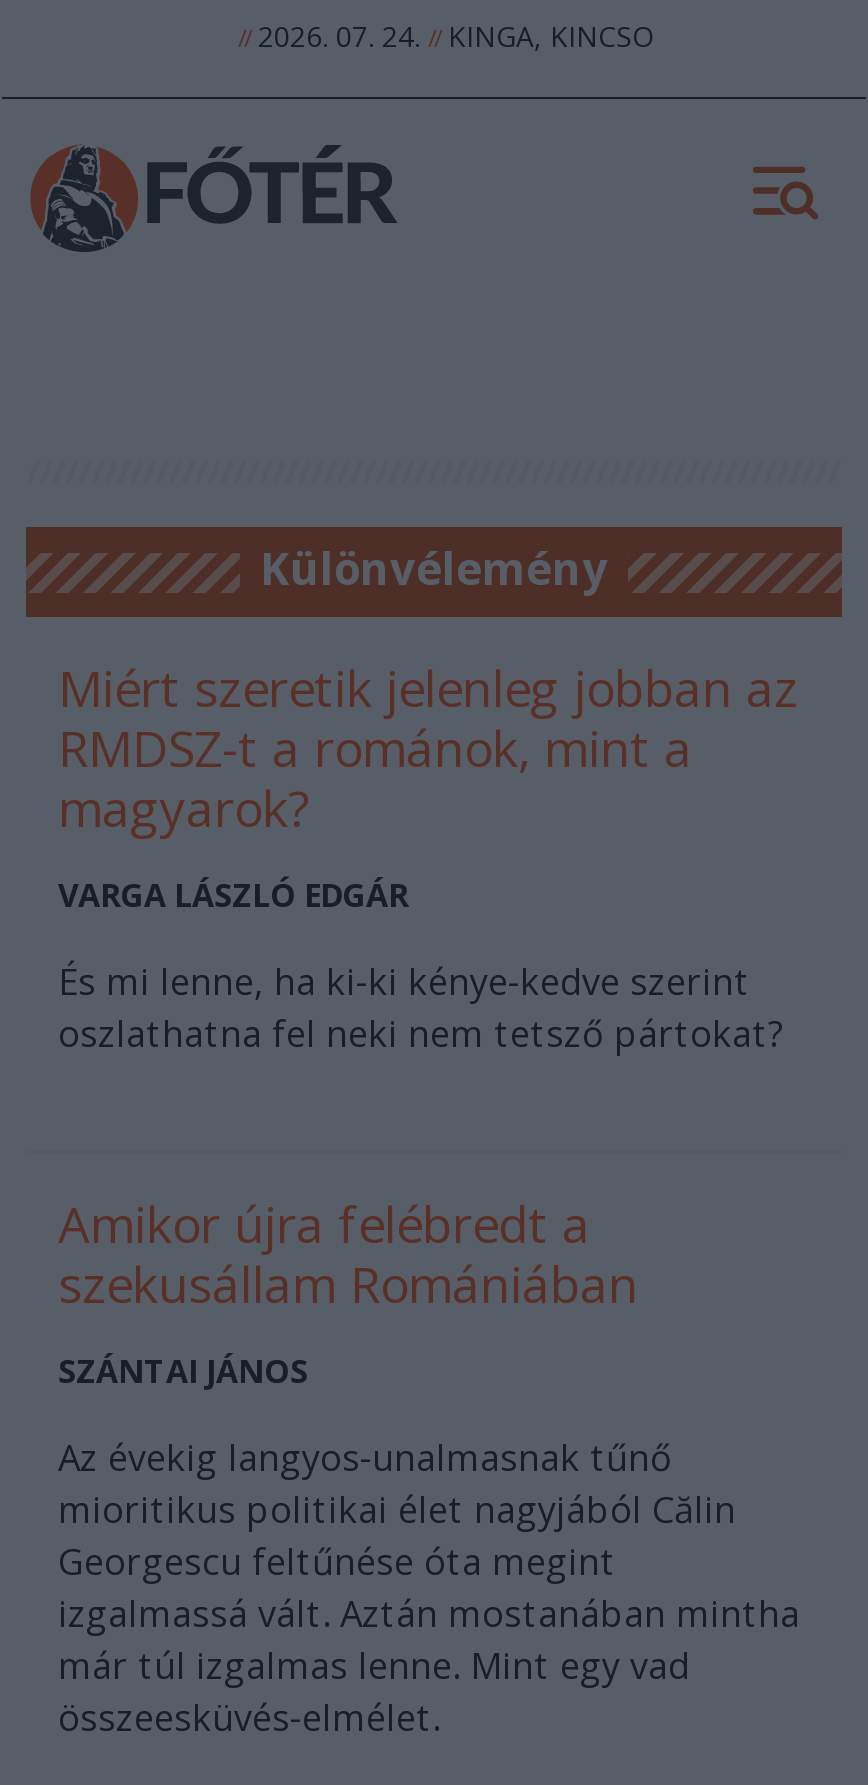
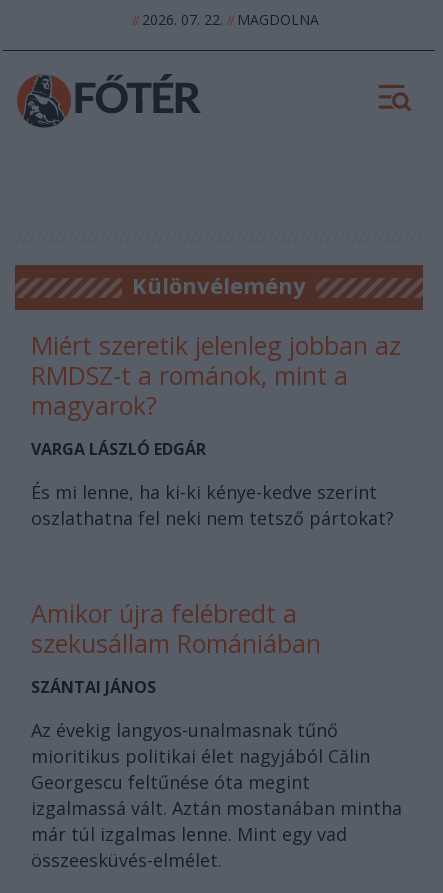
- // 2026. 07. 24. // KINGA, KINCSO
+ // 2026. 07. 22. // MAGDOLNA
